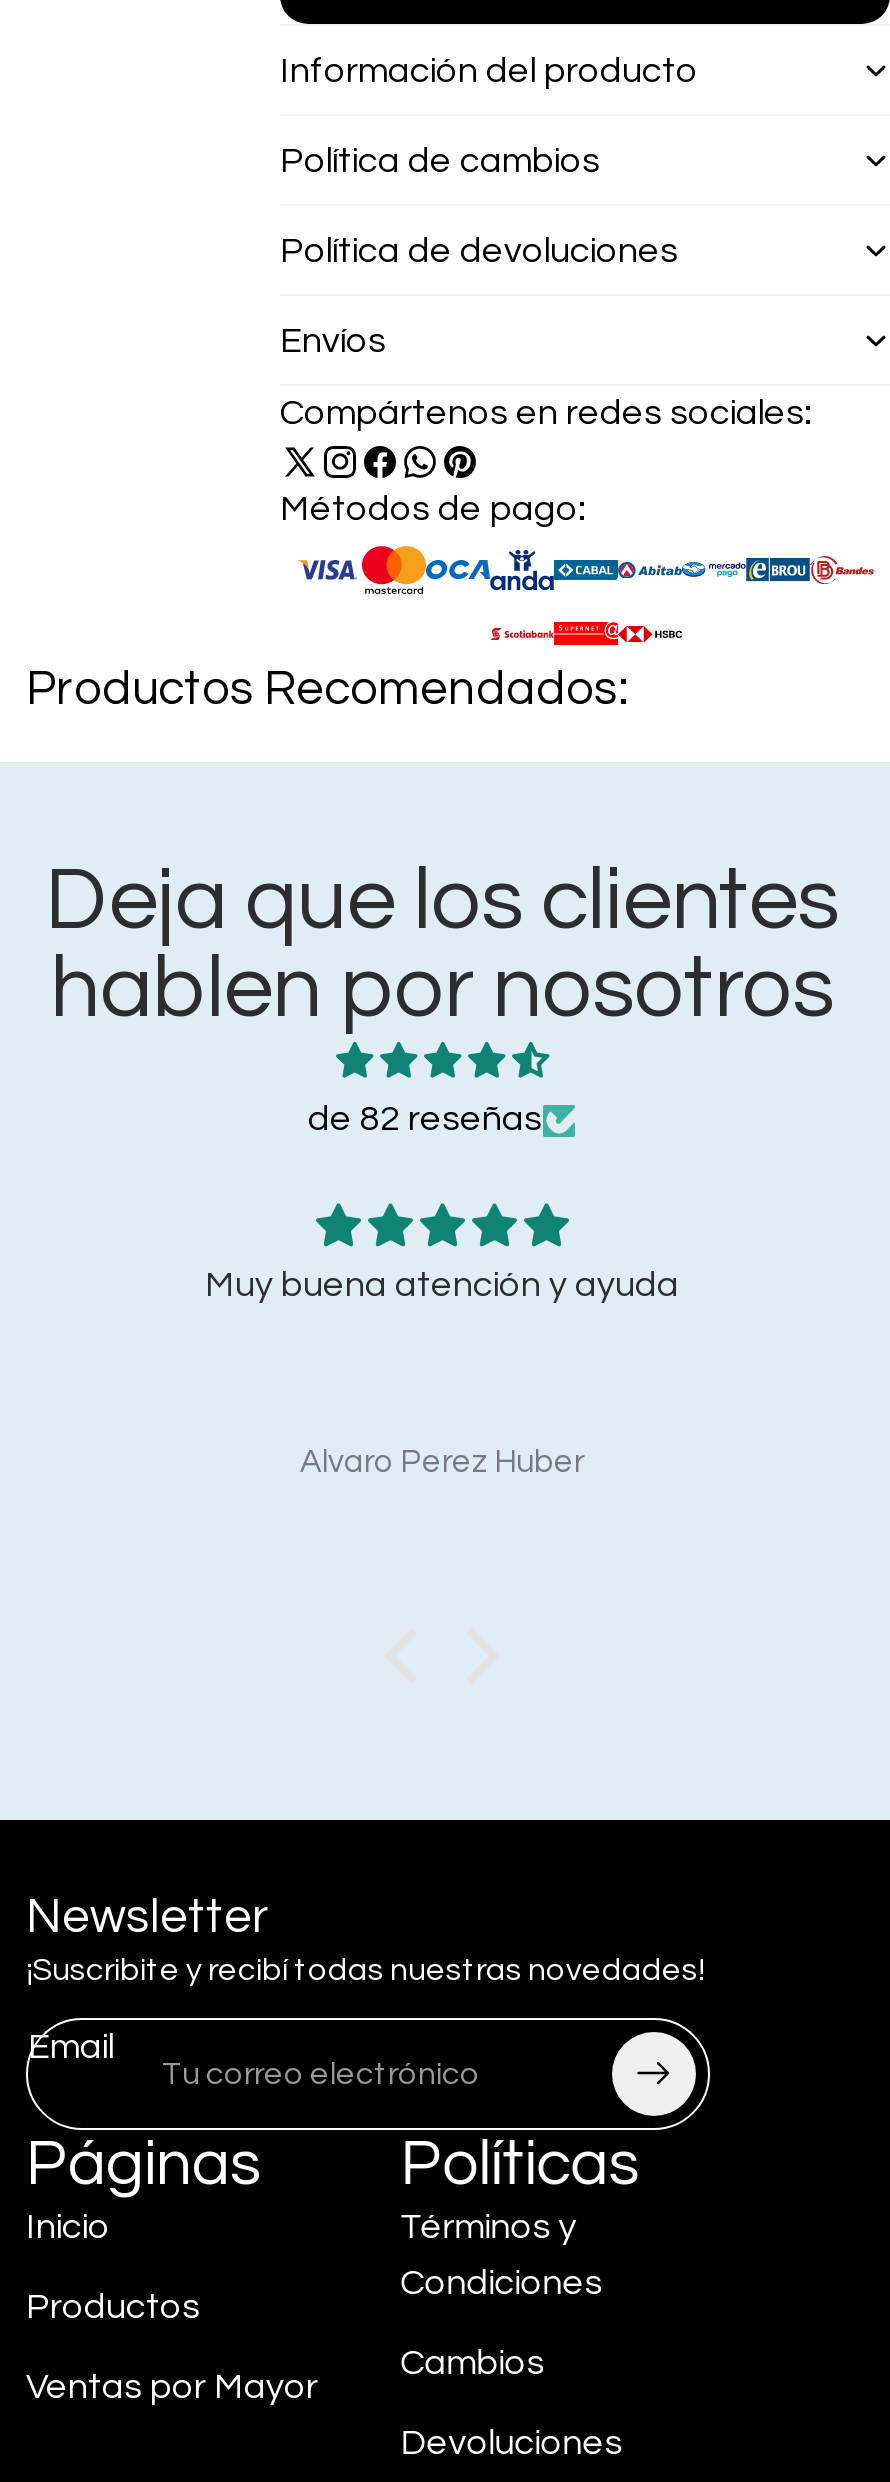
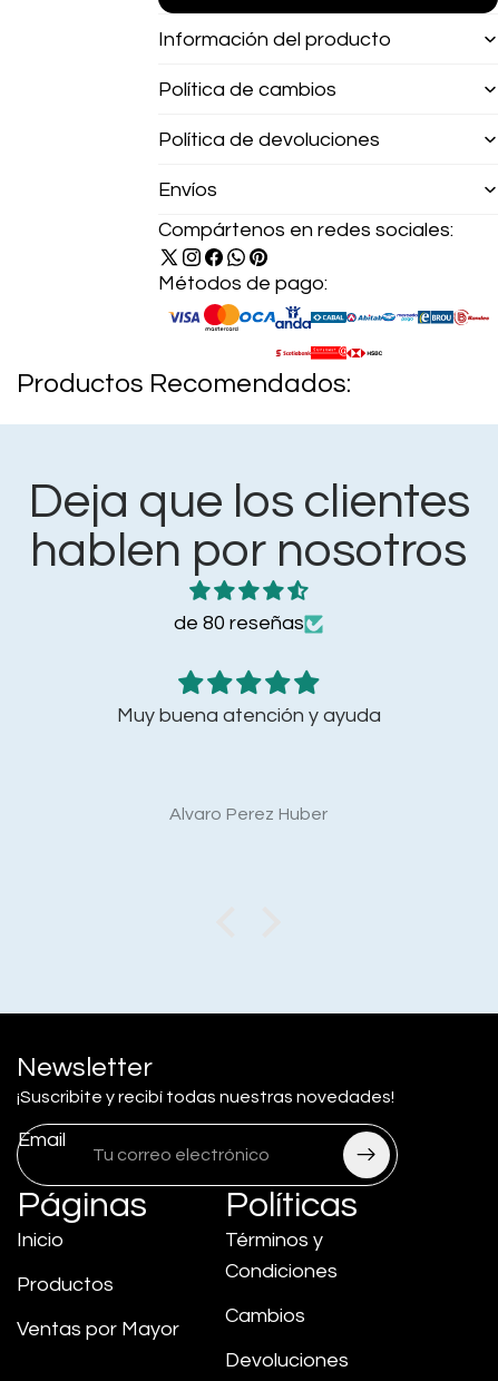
- de 82 reseñas
+ de 80 reseñas
